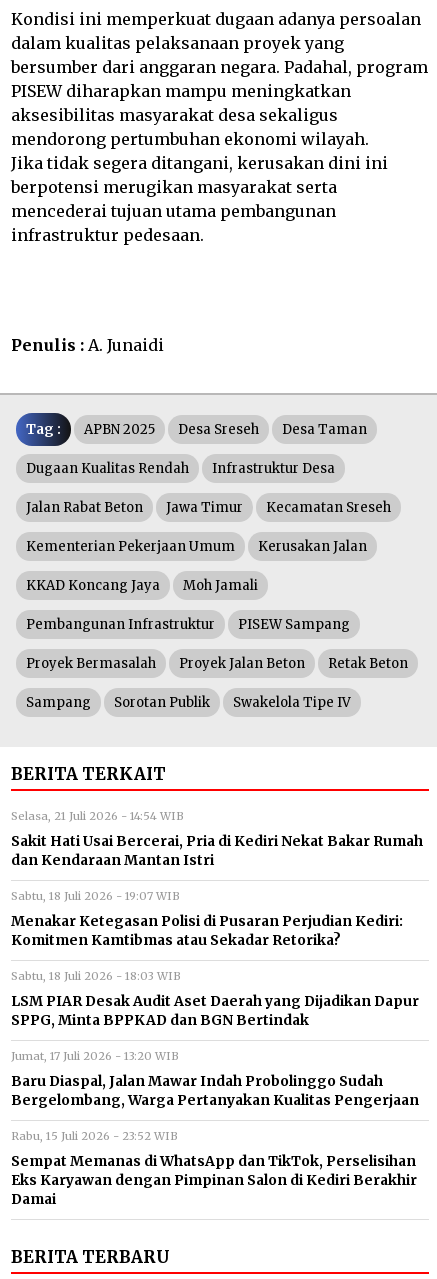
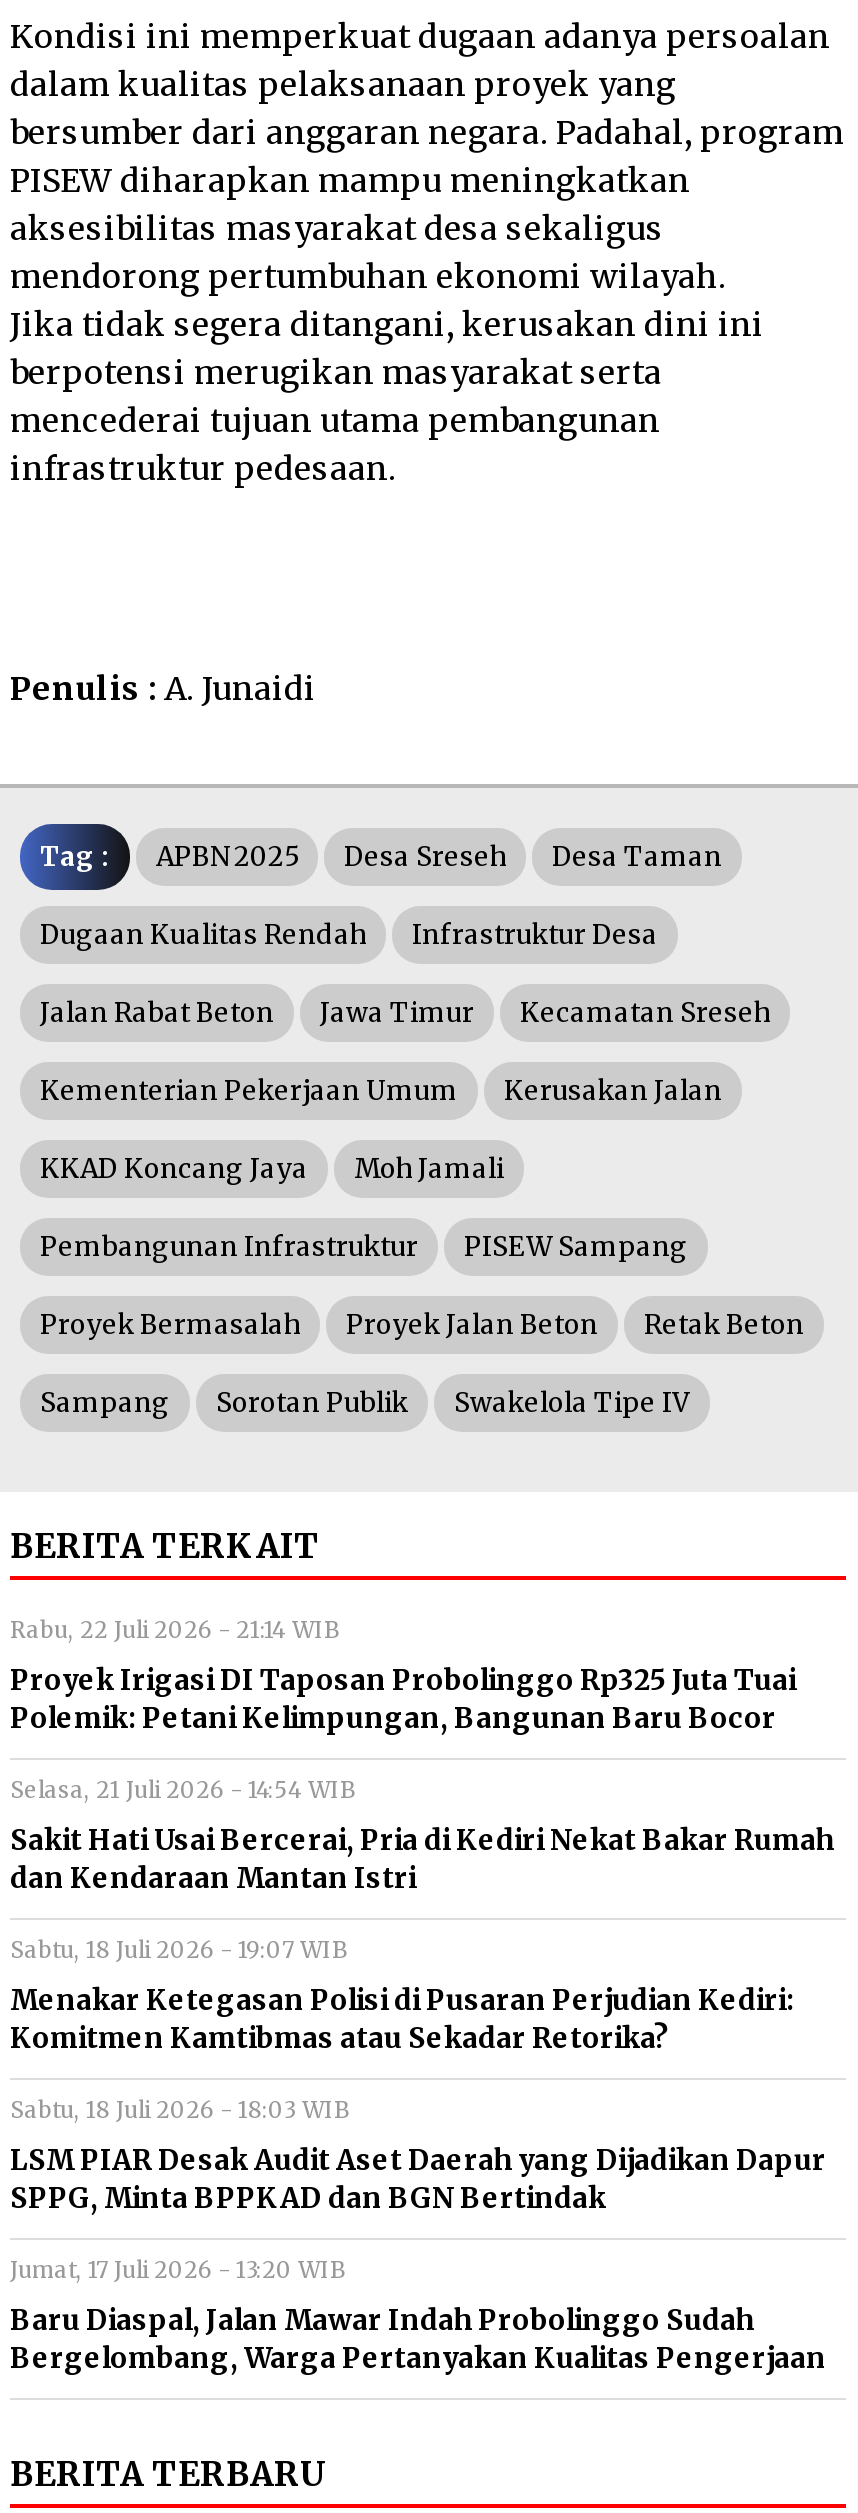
+ Rabu, 22 Juli 2026 - 21:14 WIB
+ Proyek Irigasi DI Taposan Probolinggo Rp325 Juta Tuai
+ Polemik: Petani Kelimpungan, Bangunan Baru Bocor

moved down: Selasa, 21 Juli 2026 - 14:54 WIB | Sakit Hati Usai Bercerai, Pria di Kediri Nekat Bakar Rumah | dan Kendaraan Mantan Istri | ... | Baru Diaspal, Jalan Mawar Indah Probolinggo Sudah | Bergelombang, Warga Pertanyakan Kualitas Pengerjaan

- Rabu, 15 Juli 2026 - 23:52 WIB
- Sempat Memanas di WhatsApp dan TikTok, Perselisihan
- Eks Karyawan dengan Pimpinan Salon di Kediri Berakhir
- Damai
